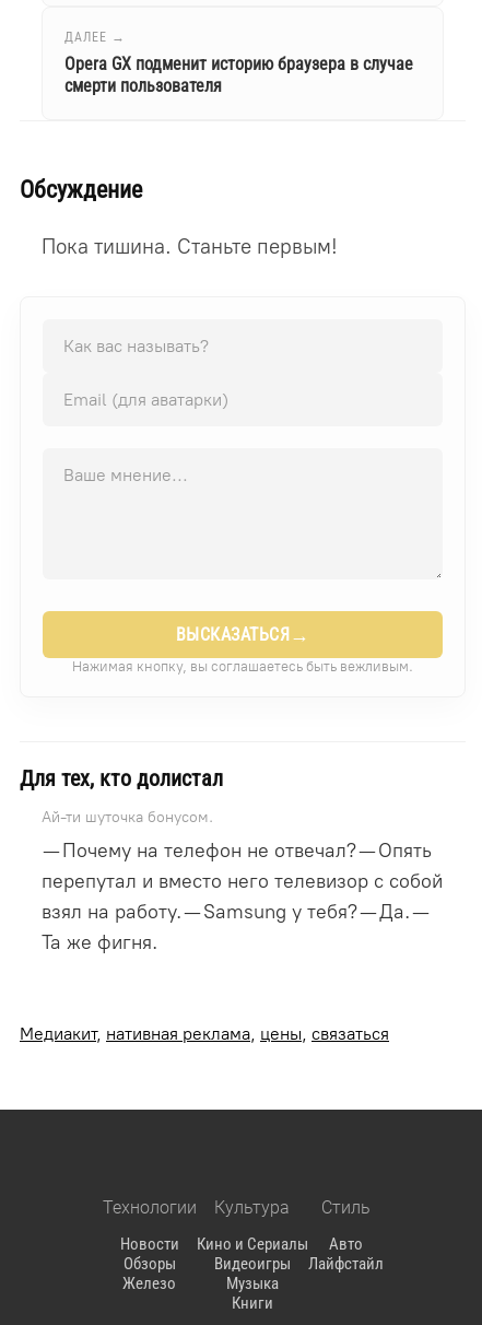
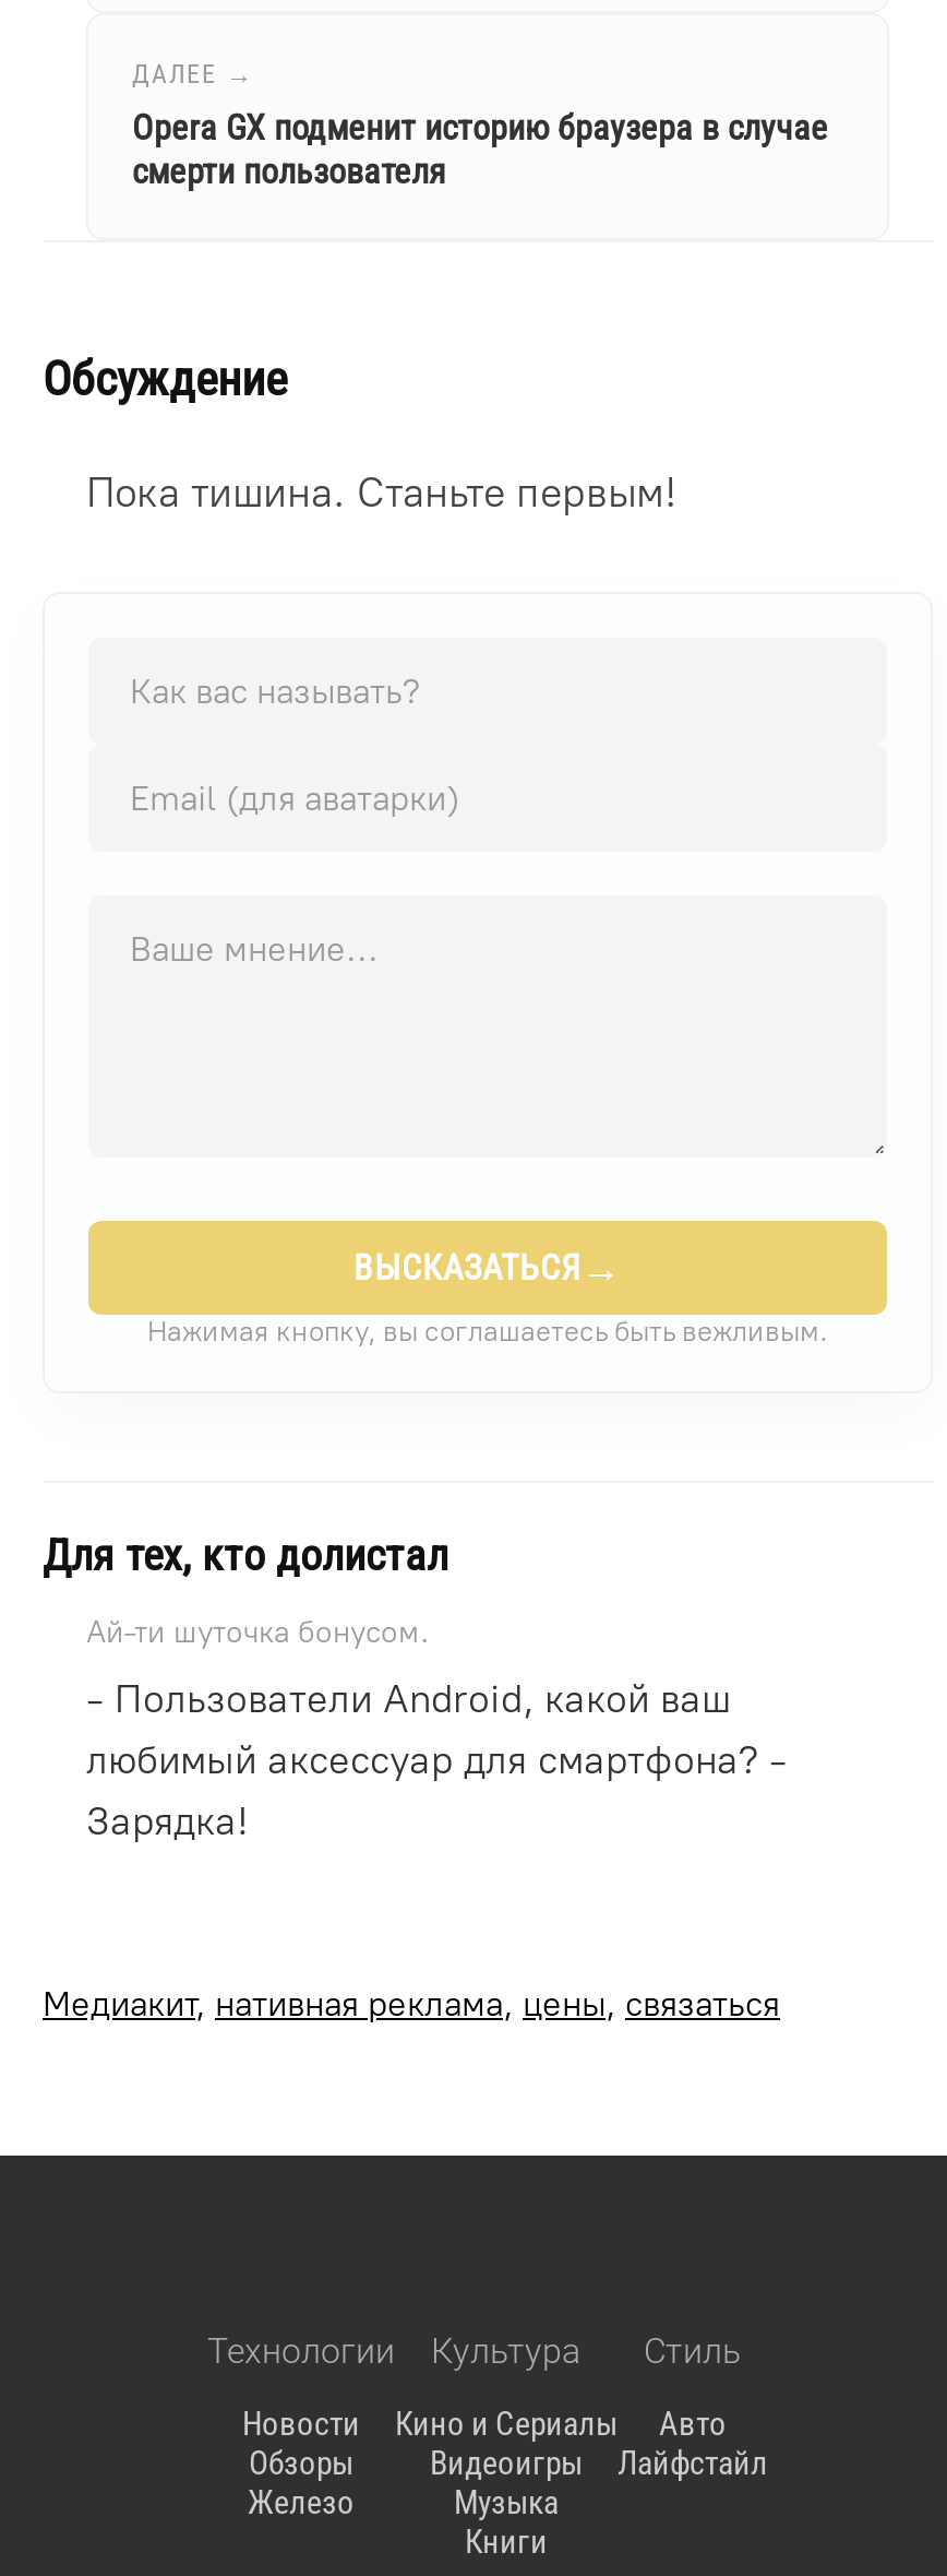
- — Почему на телефон не отвечал? — Опять
- перепутал и вместо него телевизор с собой
- взял на работу. — Samsung у тебя? — Да. —
- Та же фигня.
+ - Пользователи Android, какой ваш
+ любимый аксессуар для смартфона? -
+ Зарядка!
